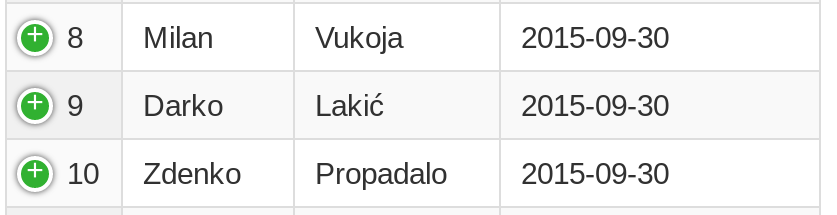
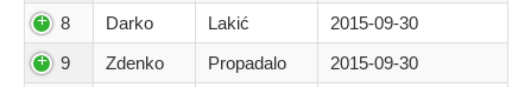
- Milan
- Vukoja
- 2015-09-30
- 9

- 10 Zdenko
+ 9 Zdenko
